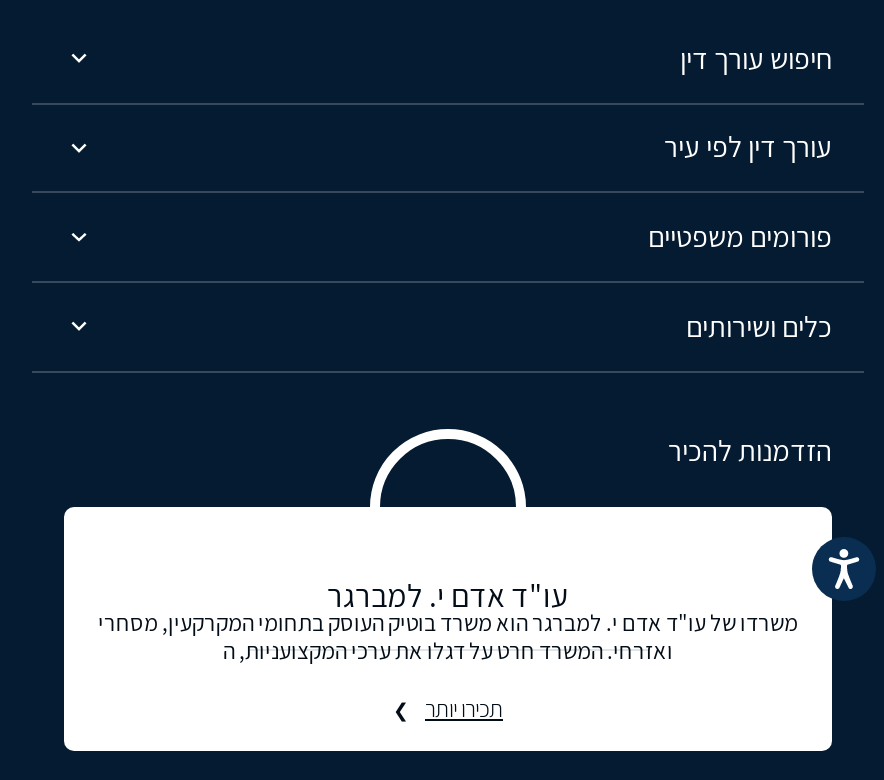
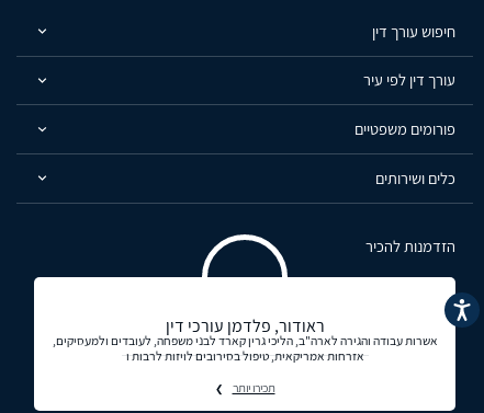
- עו"ד אדם י. למברגר
- משרדו של עו"ד אדם י. למברגר הוא משרד בוטיק העוסק בתחומי המקרקעין, מסחרי
- ואזרחי. המשרד חרט על דגלו את ערכי המקצועניות, ה
+ ראודור, פלדמן עורכי דין
+ אשרות עבודה והגירה לארה"ב, הליכי גרין קארד לבני משפחה, לעובדים ולמעסיקים,
+ אזרחות אמריקאית, טיפול בסירובים לויזות לרבות ו
